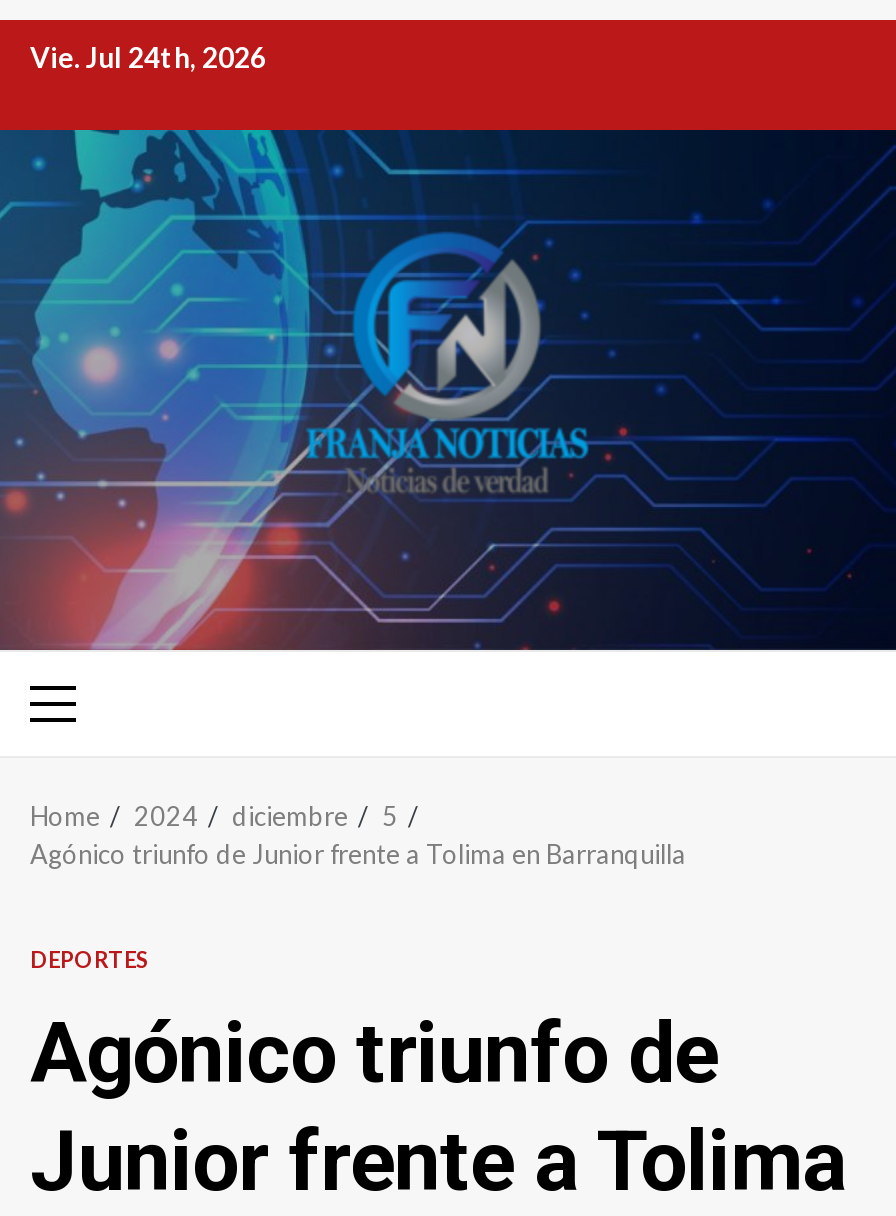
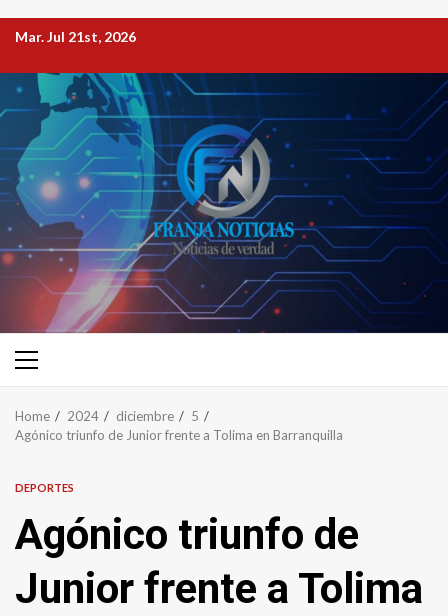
- Vie. Jul 24th, 2026
+ Mar. Jul 21st, 2026
